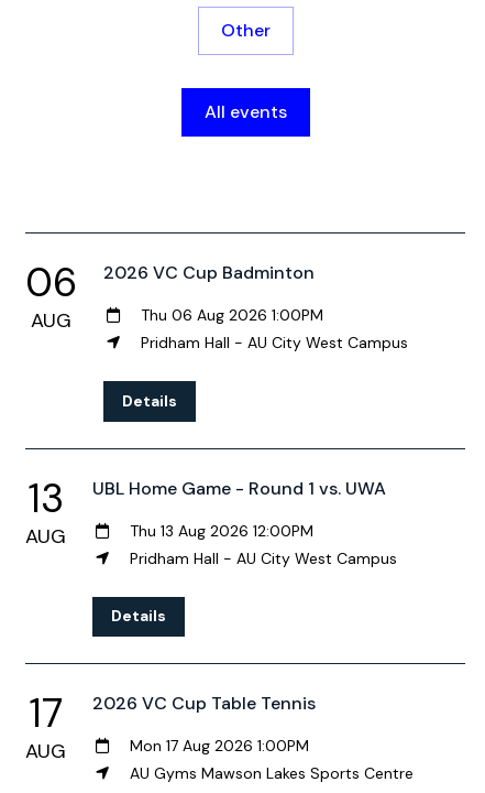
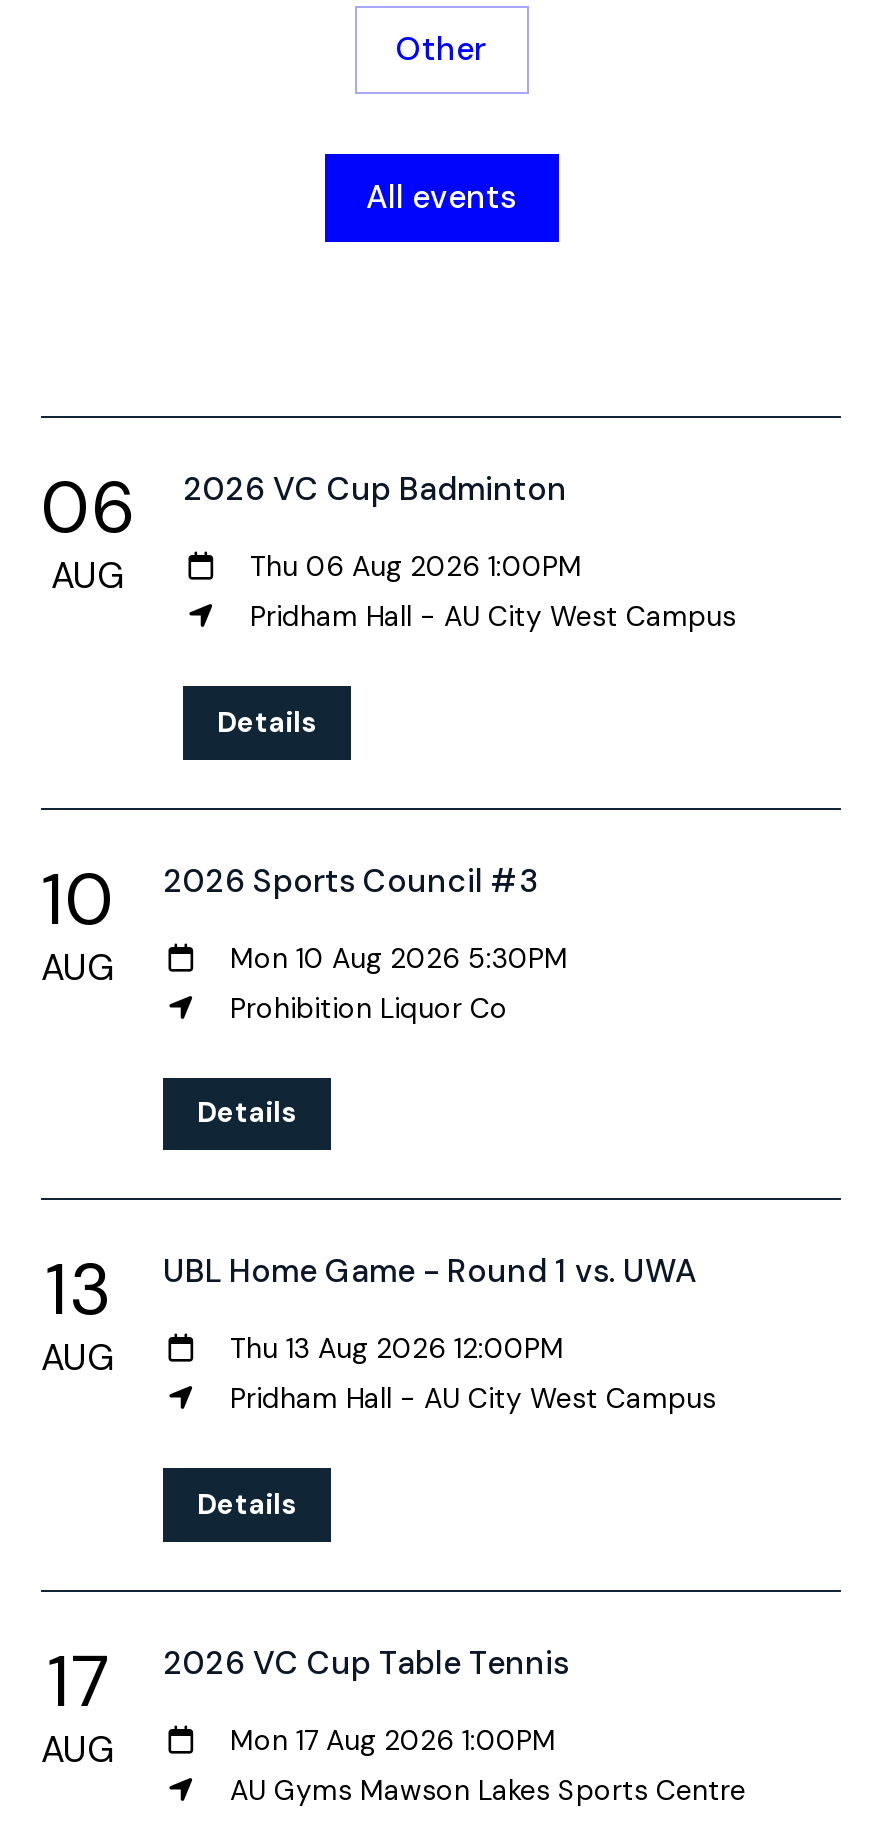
+ 10
+ AUG

+ 2026 Sports Council #3
+ Mon 10 Aug 2026 5:30PM
+ Prohibition Liquor Co
+ Details
